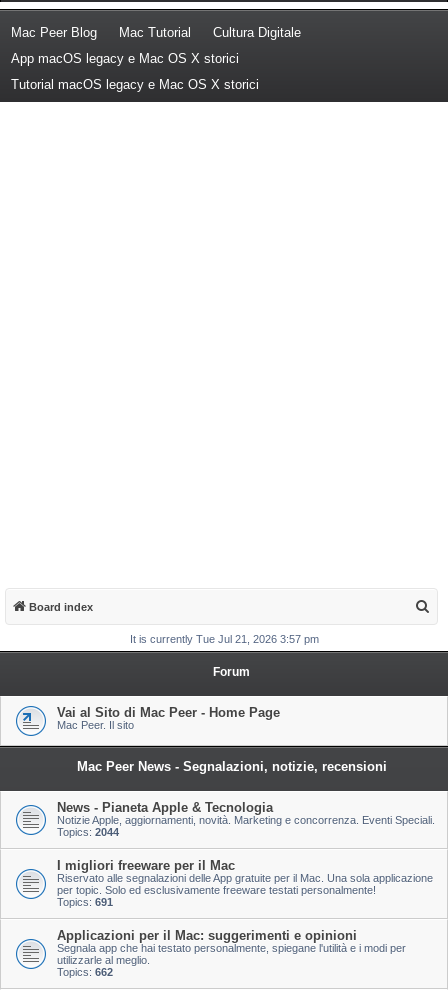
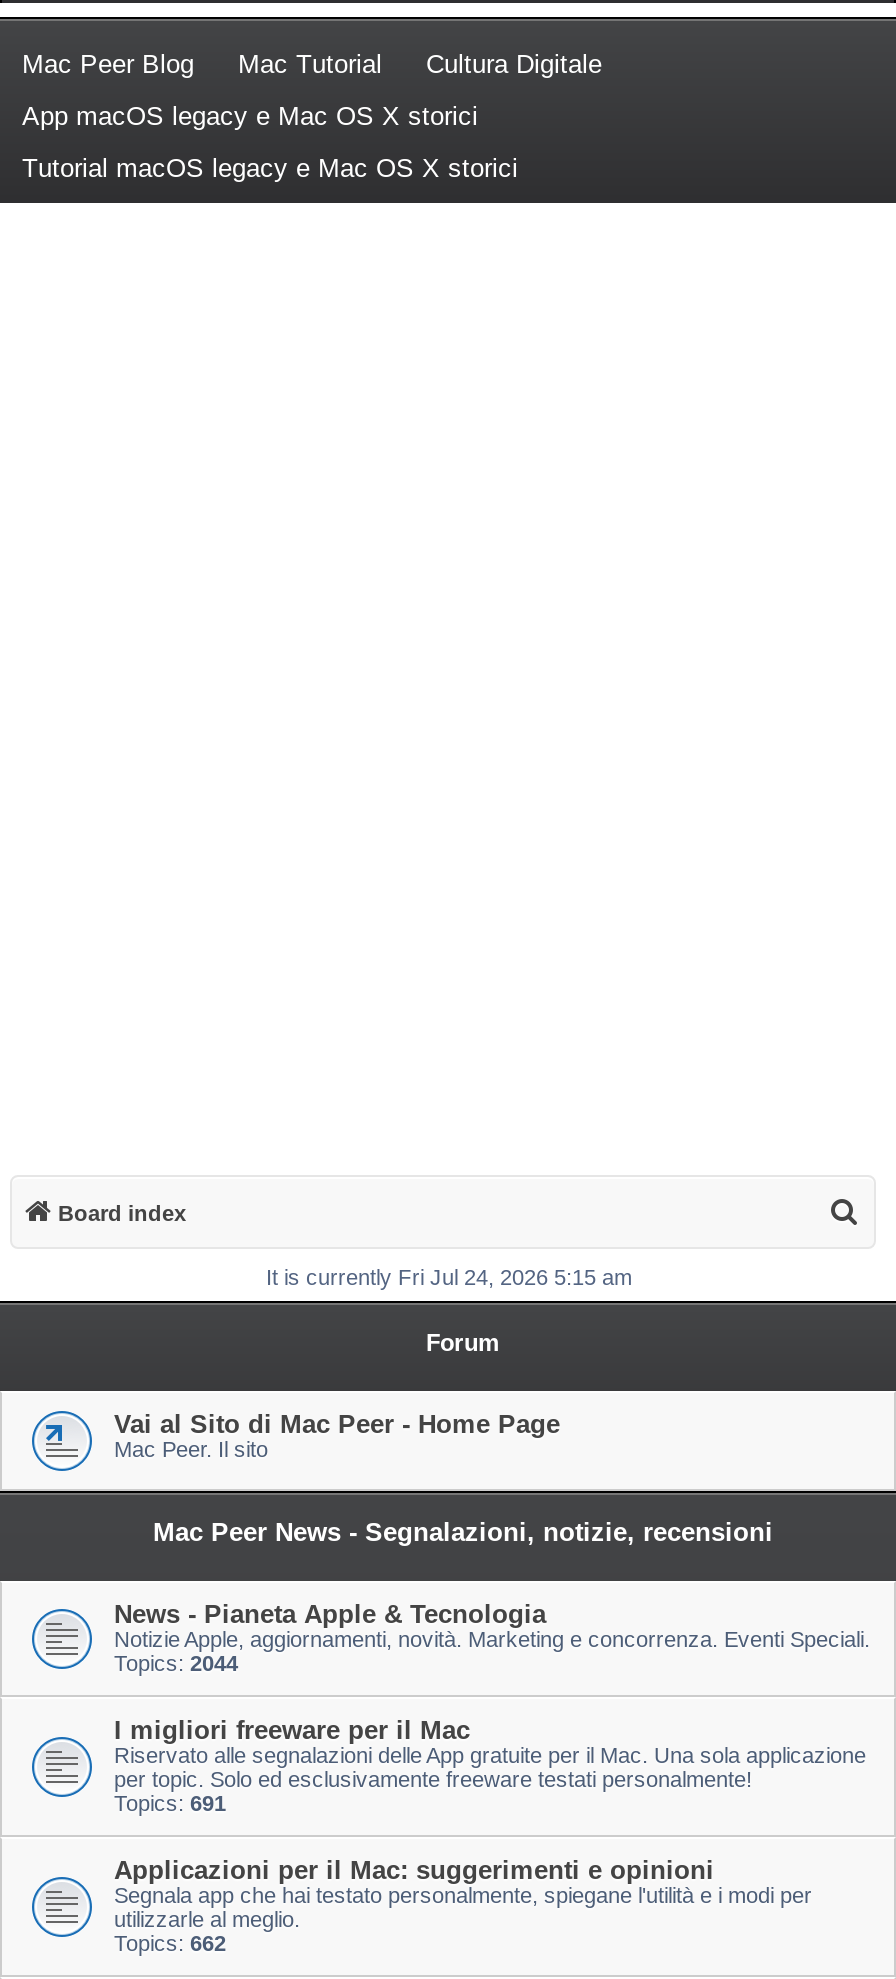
- It is currently Tue Jul 21, 2026 3:57 pm
+ It is currently Fri Jul 24, 2026 5:15 am
